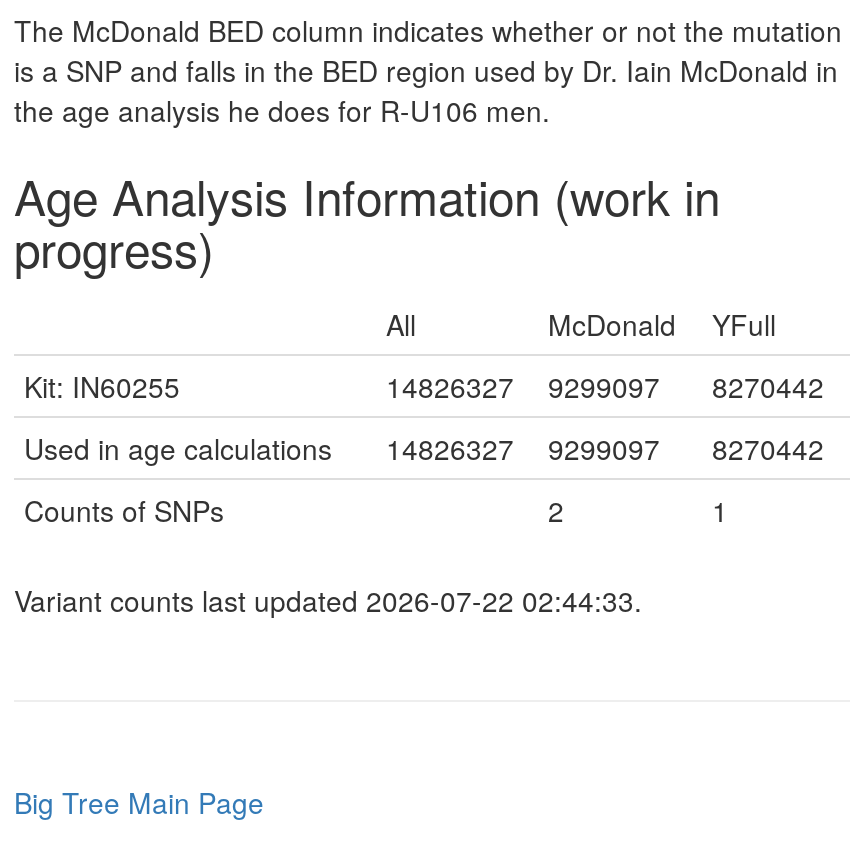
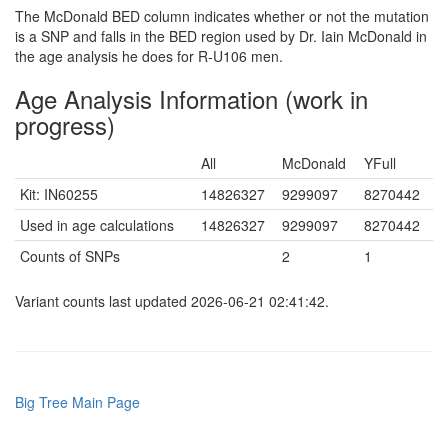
- Variant counts last updated 2026-07-22 02:44:33.
+ Variant counts last updated 2026-06-21 02:41:42.
